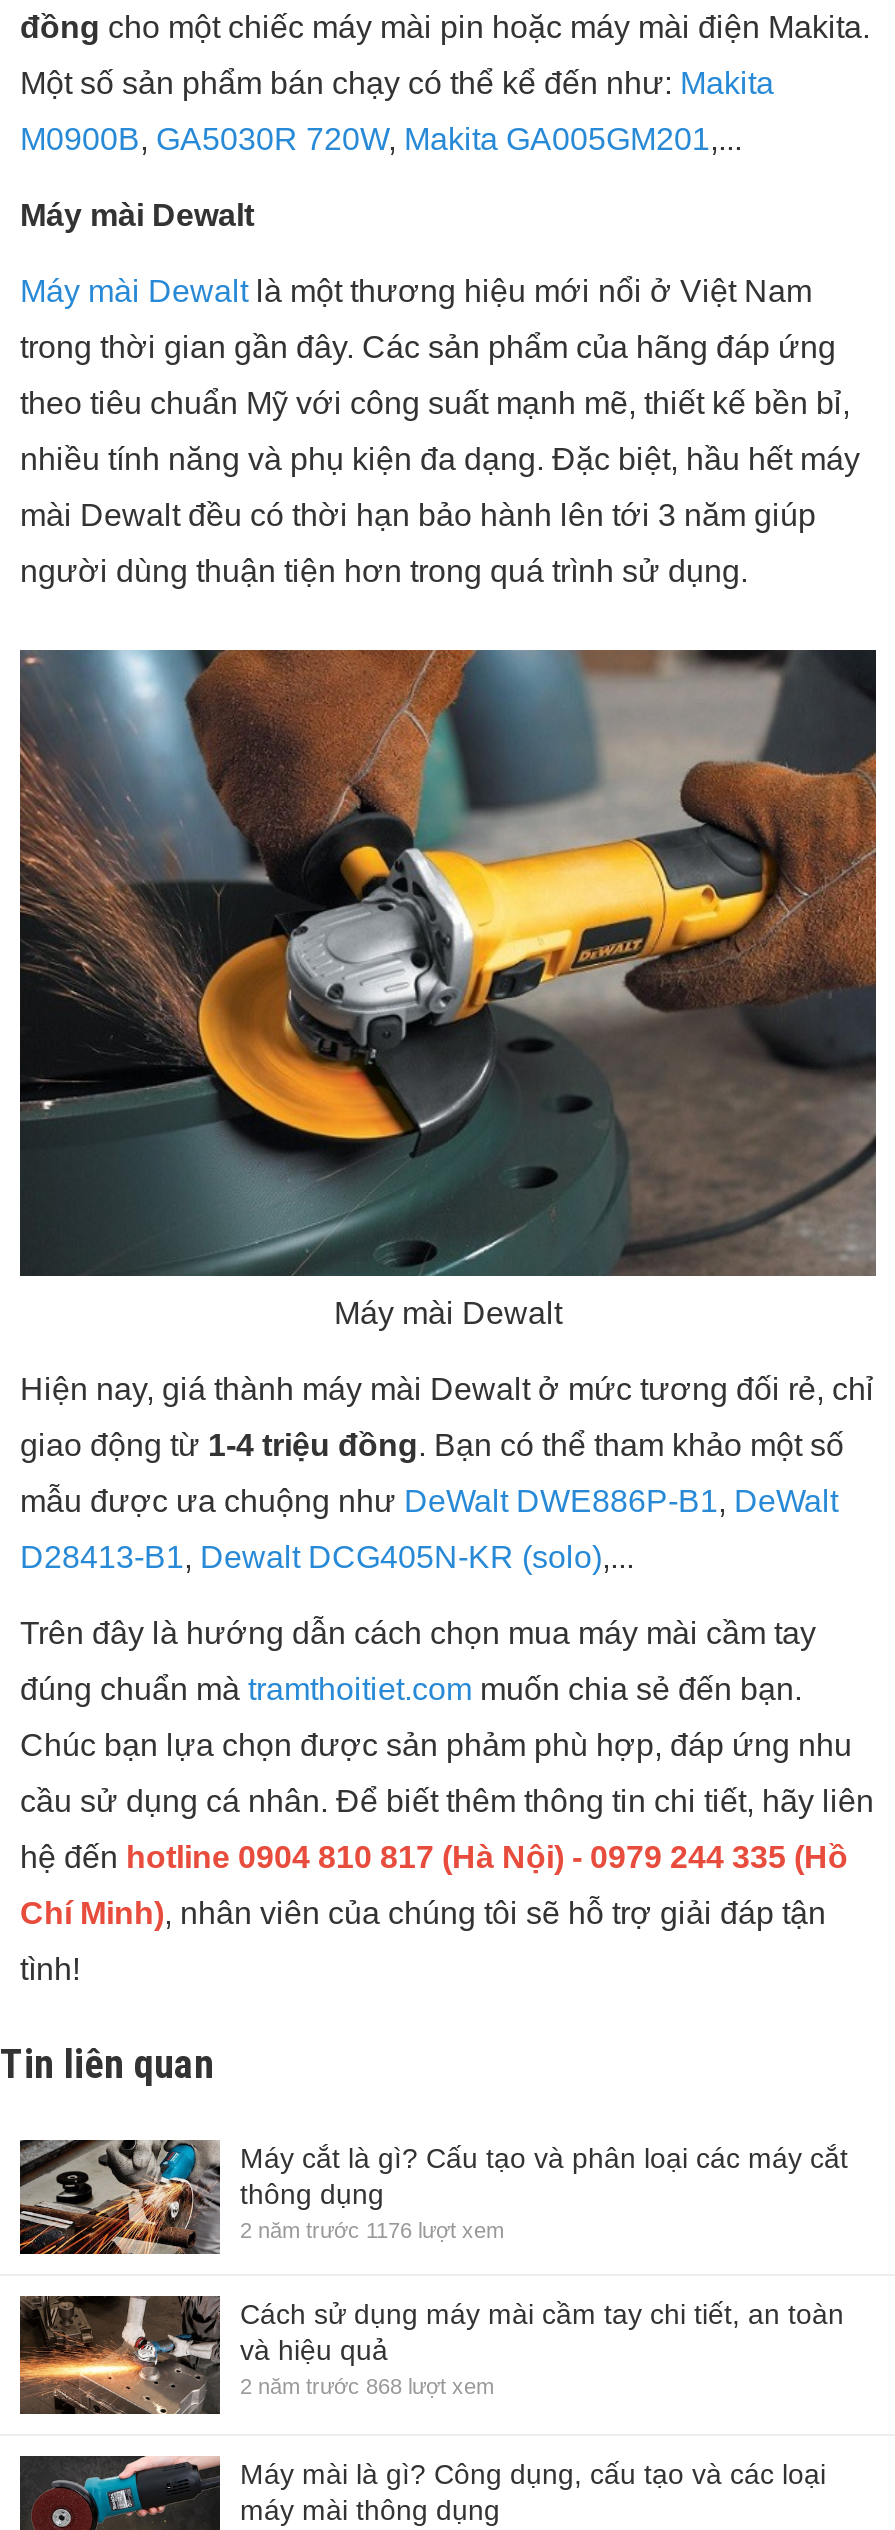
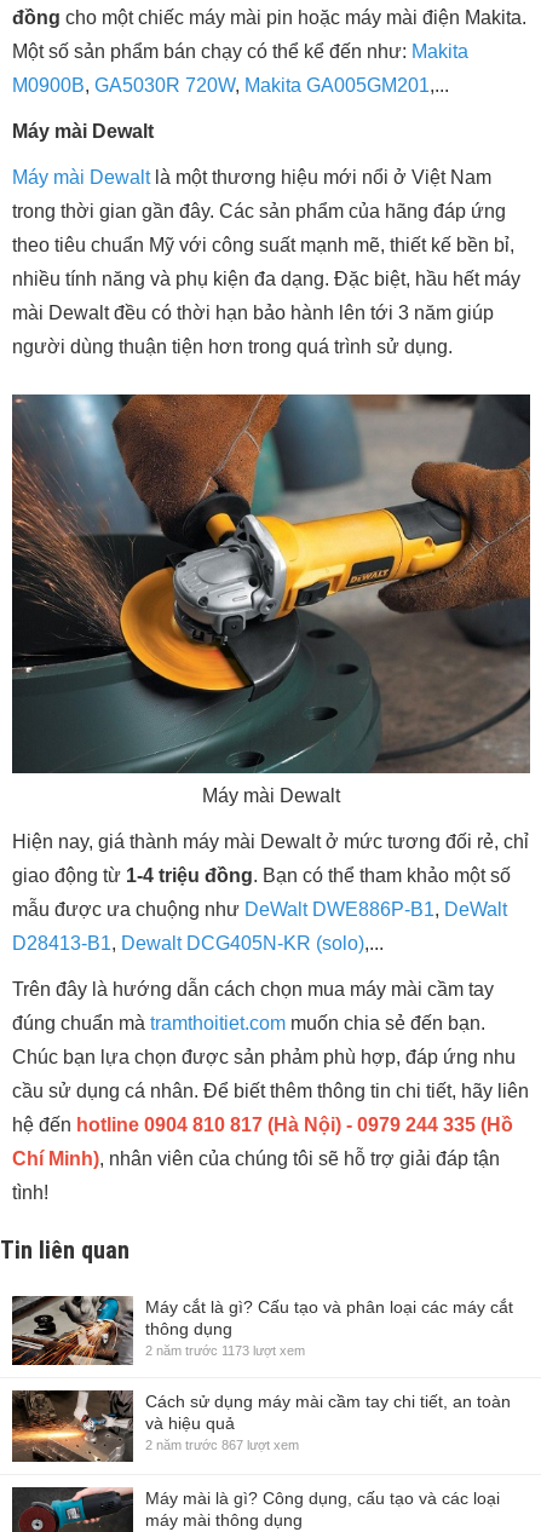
- 2 năm trước 1176 lượt xem
+ 2 năm trước 1173 lượt xem

- 2 năm trước 868 lượt xem
+ 2 năm trước 867 lượt xem
